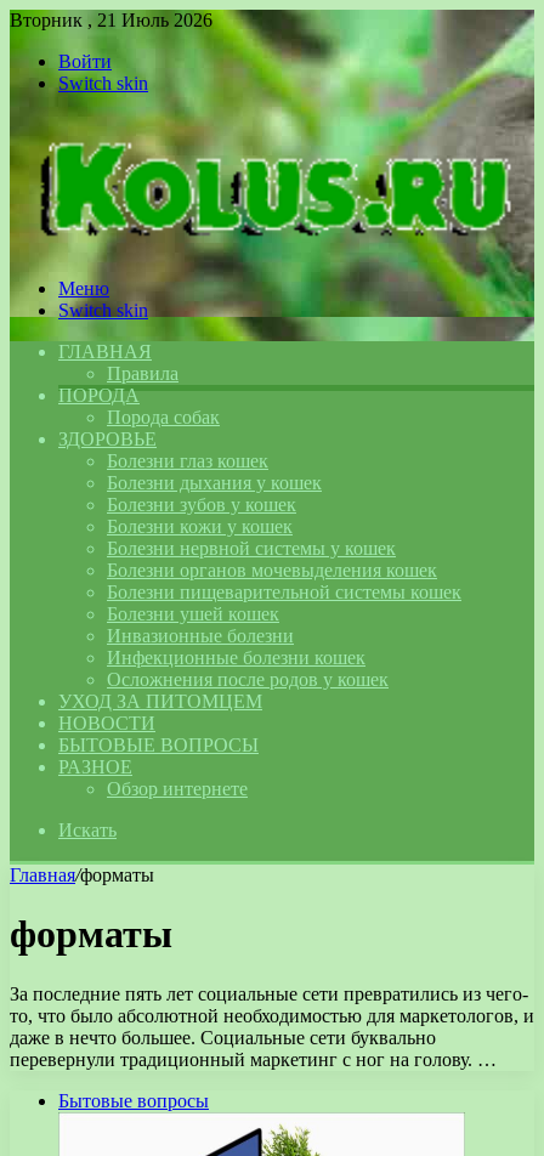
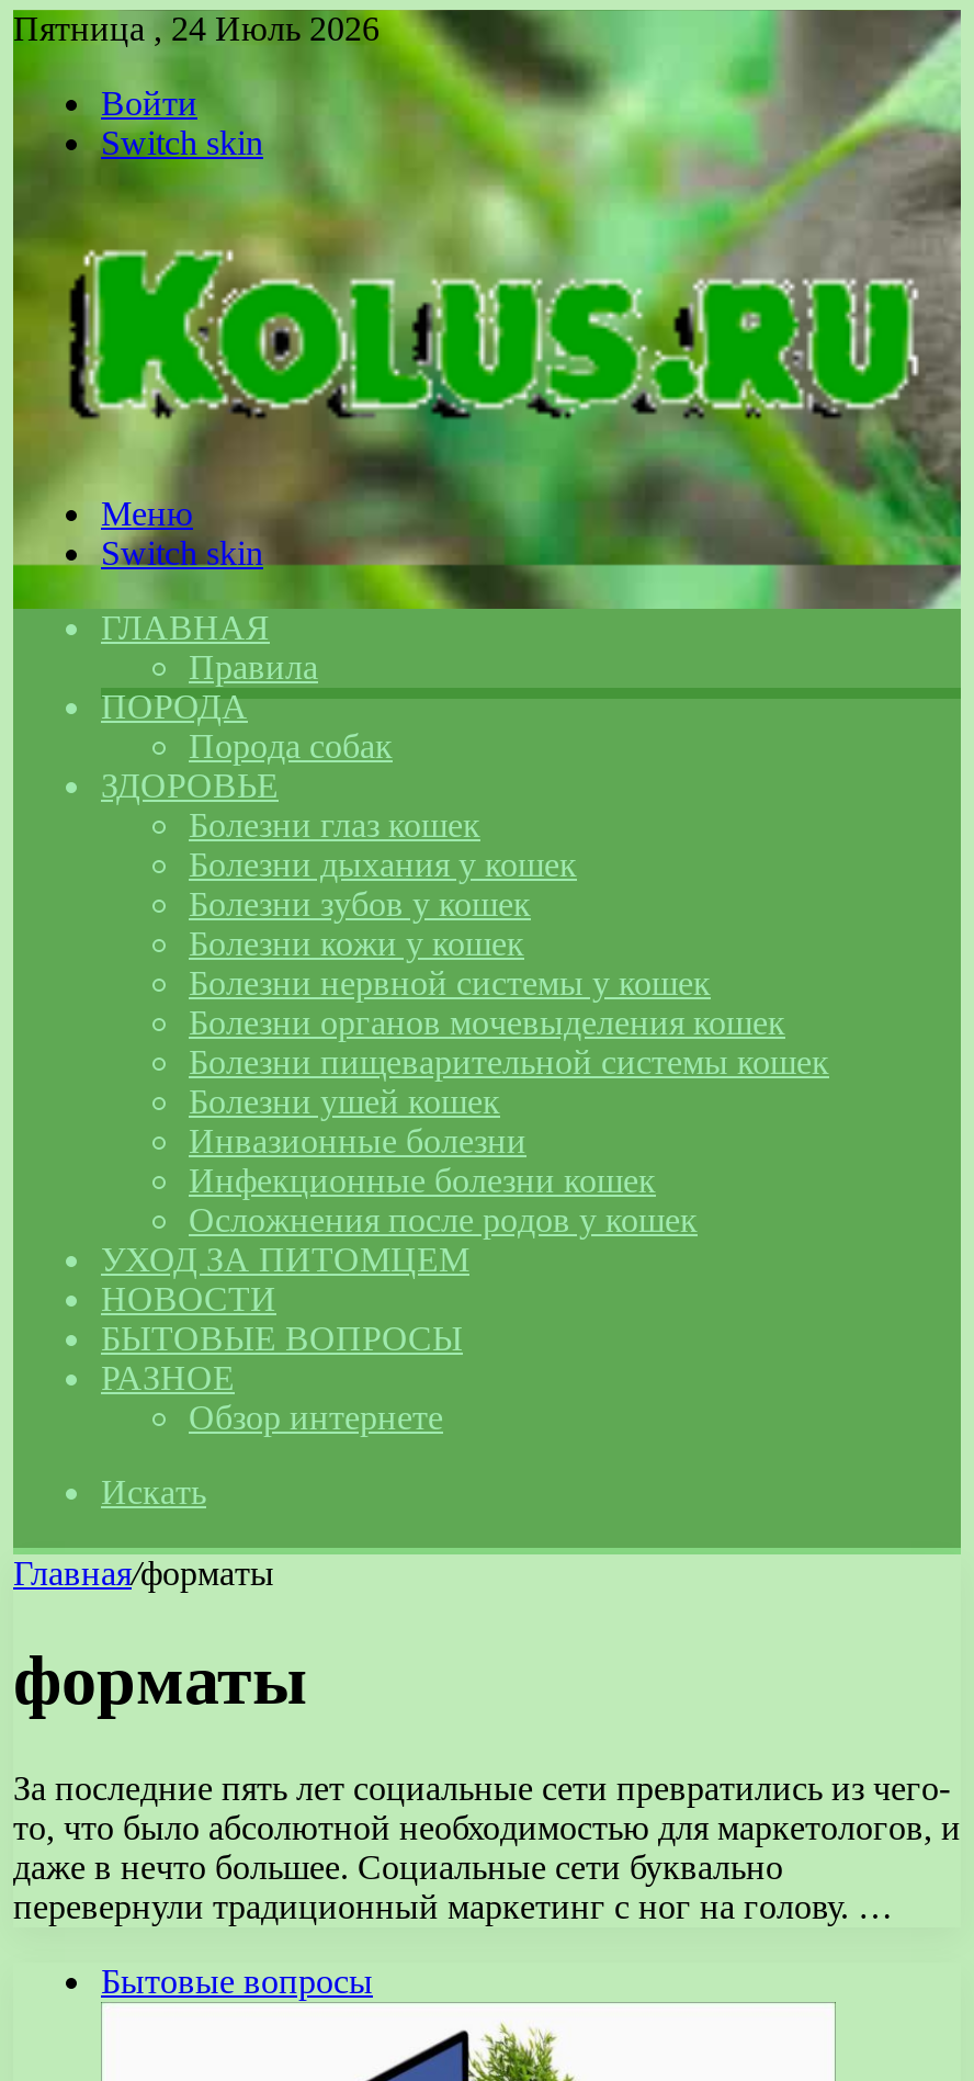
- Вторник , 21 Июль 2026
+ Пятница , 24 Июль 2026
